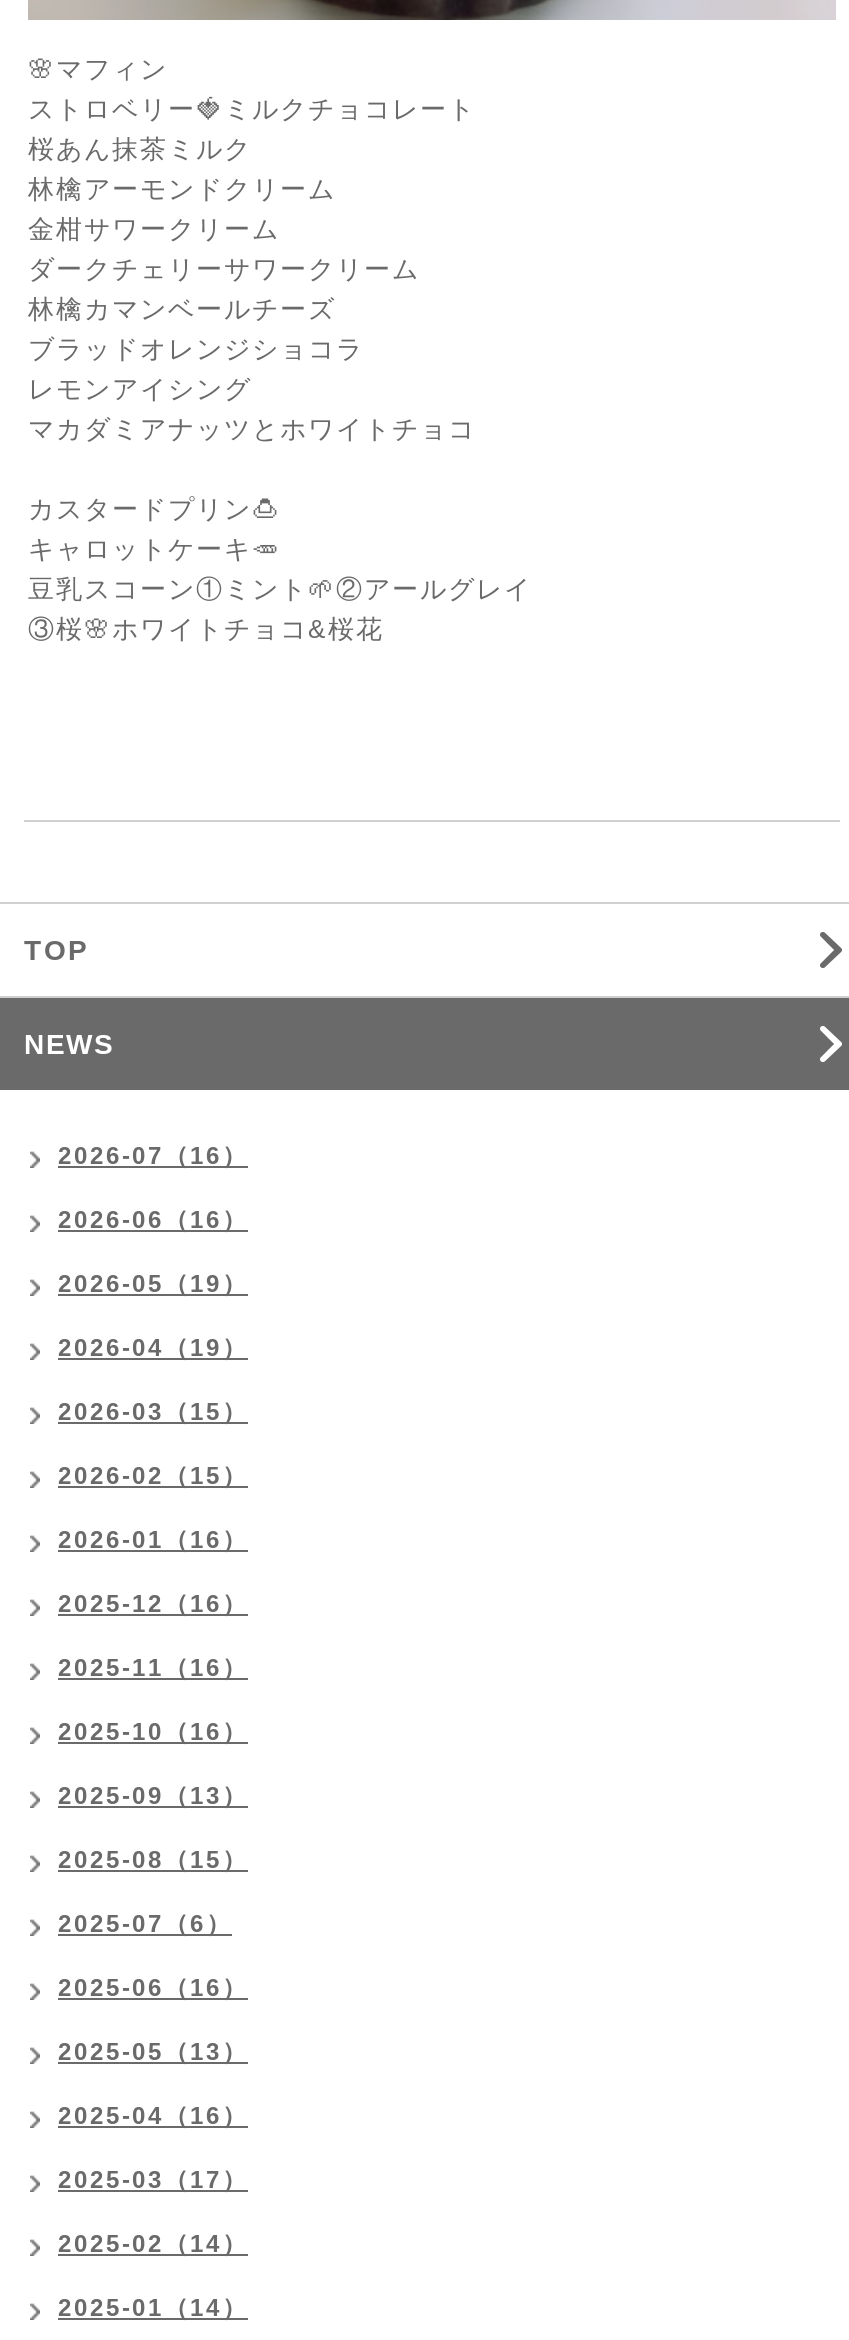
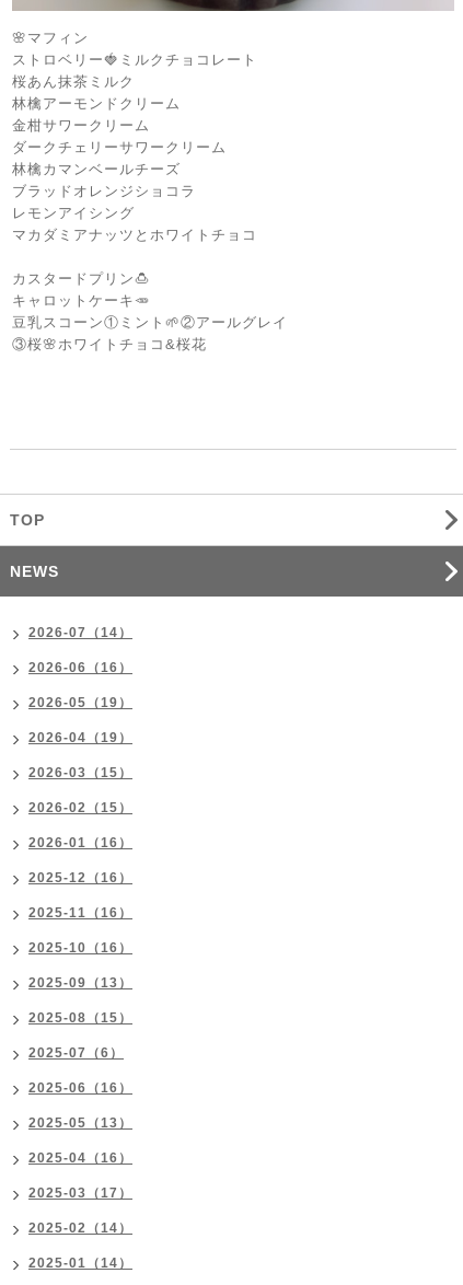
- 2026-07（16）
+ 2026-07（14）
